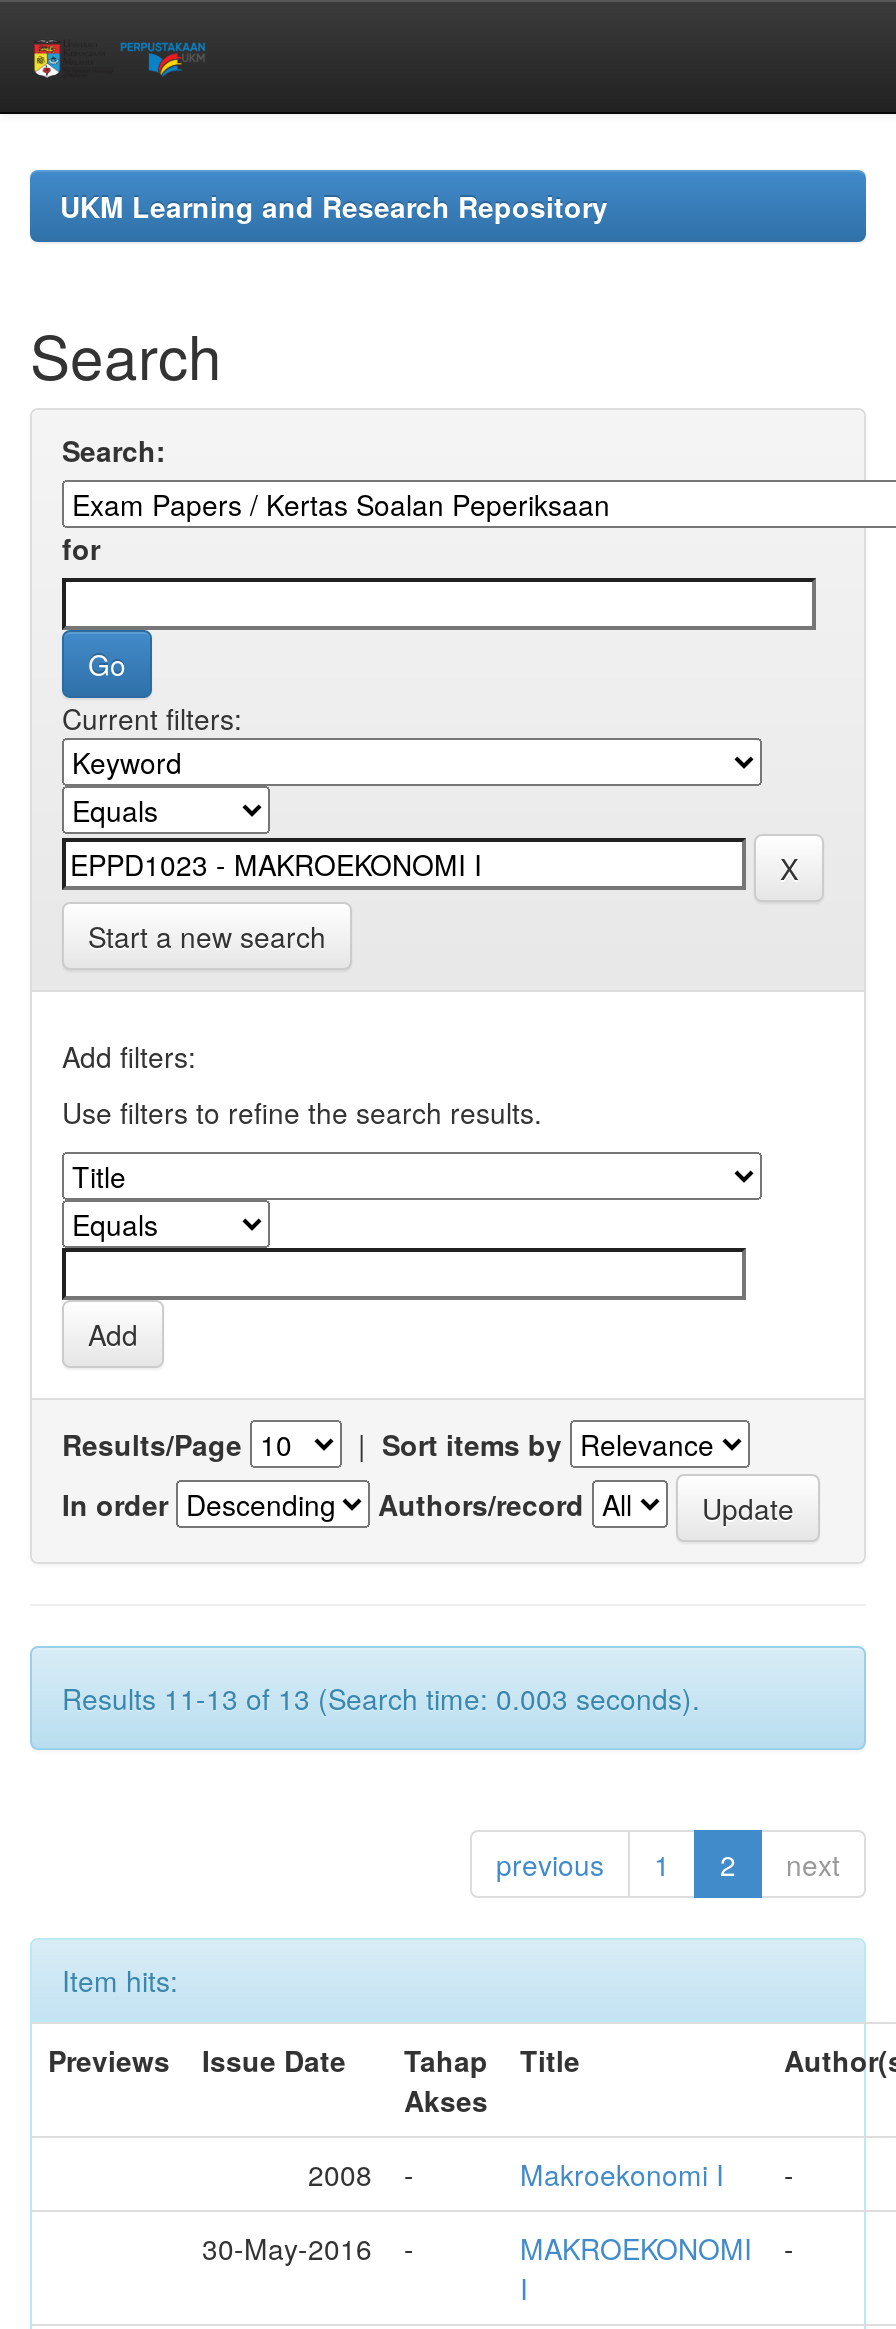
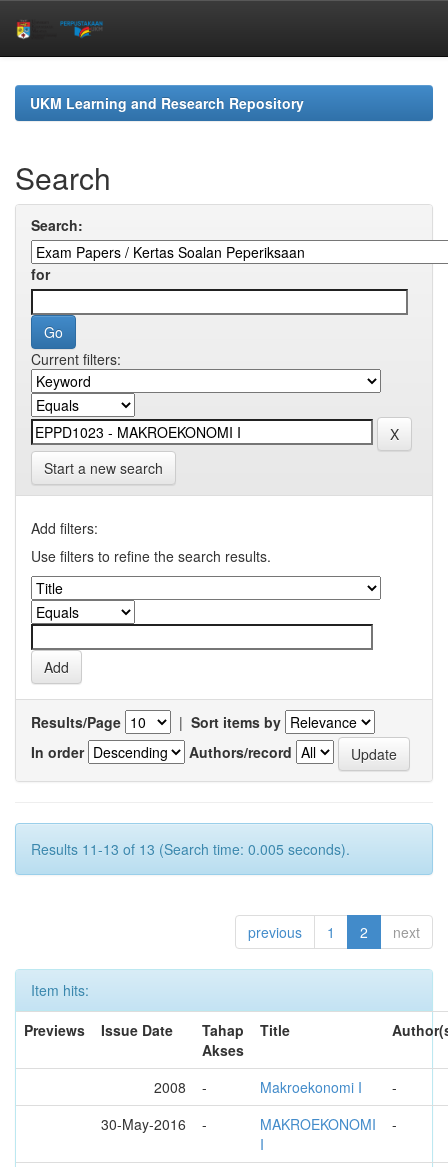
- Results 11-13 of 13 (Search time: 0.003 seconds).
+ Results 11-13 of 13 (Search time: 0.005 seconds).
